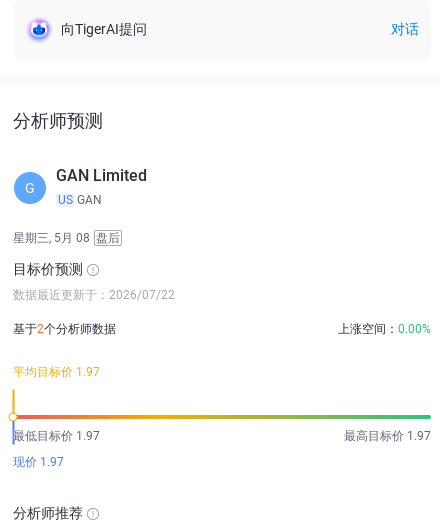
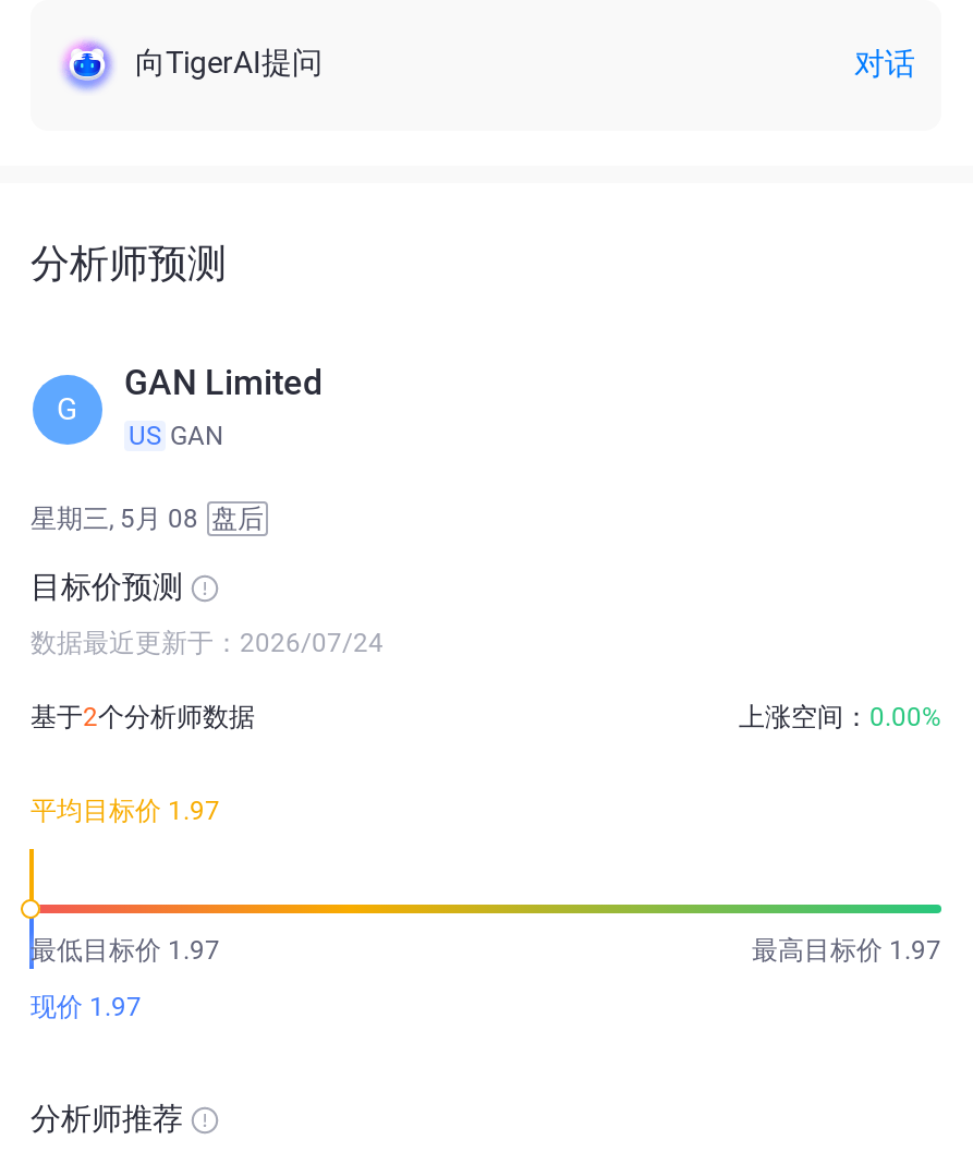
- 数据最近更新于：2026/07/22
+ 数据最近更新于：2026/07/24
